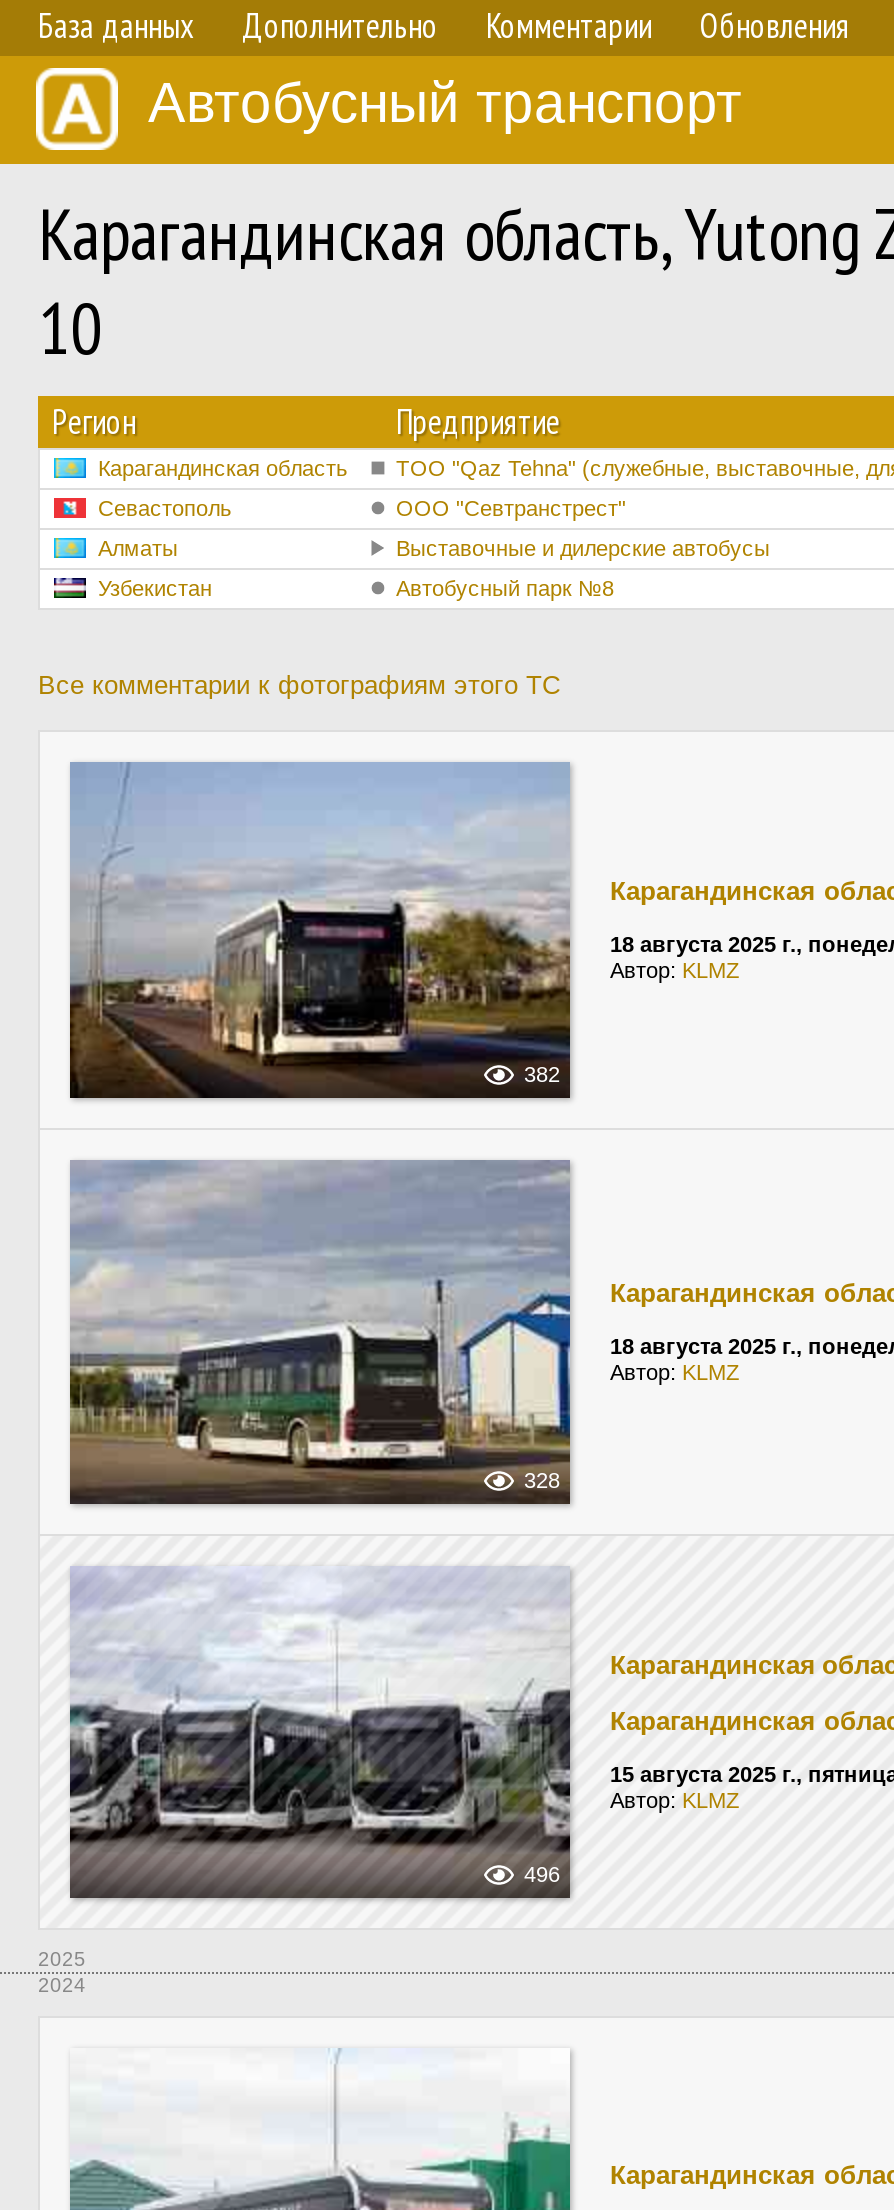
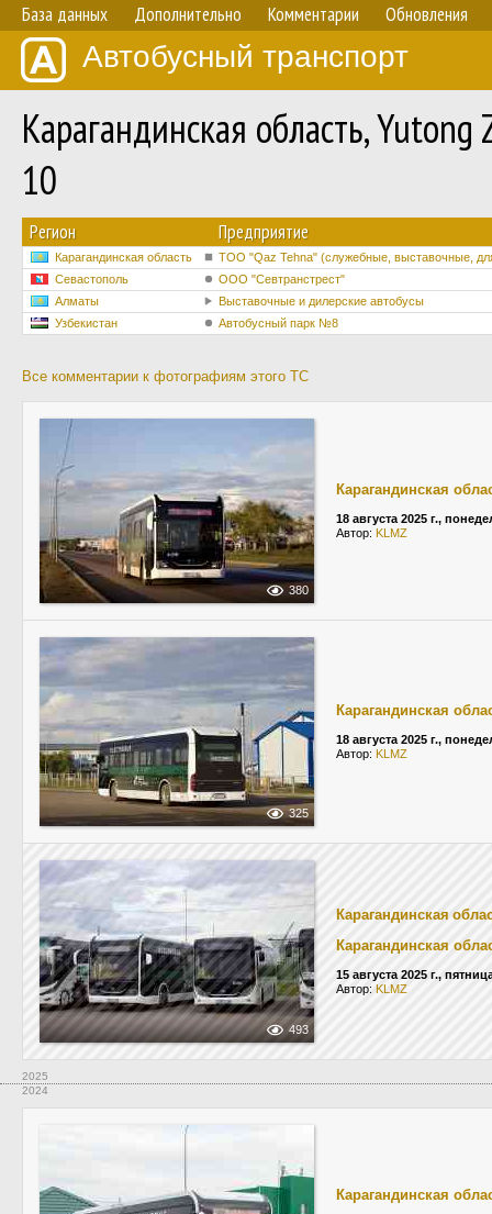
- 382
+ 380

- 328
+ 325

- 496
+ 493
